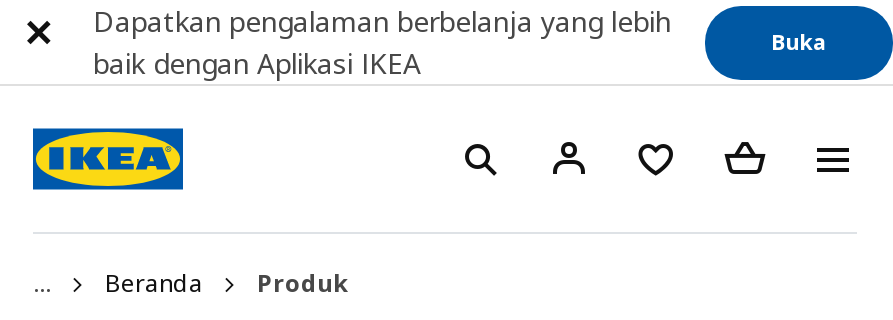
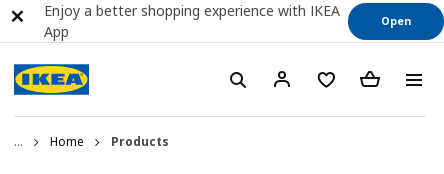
- Dapatkan pengalaman berbelanja yang lebih
- baik dengan Aplikasi IKEA
+ Enjoy a better shopping experience with IKEA
+ App

- Buka
+ Open

- Beranda
- Produk
+ Home
+ Products
